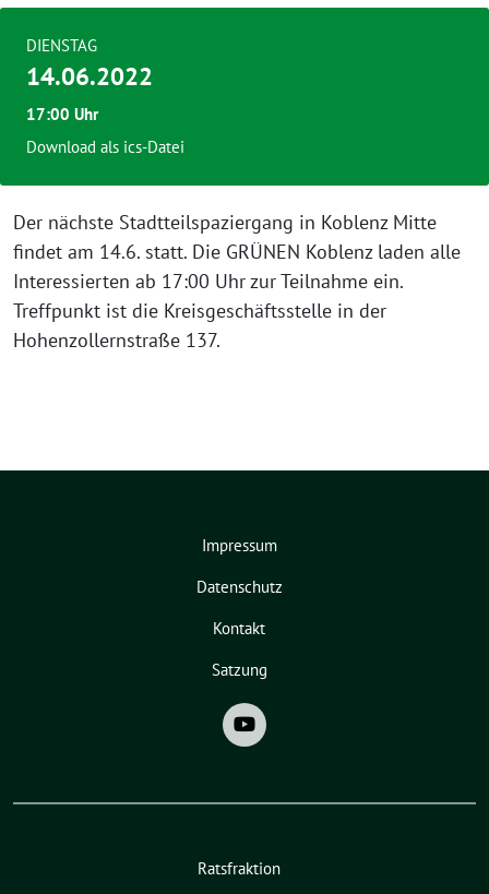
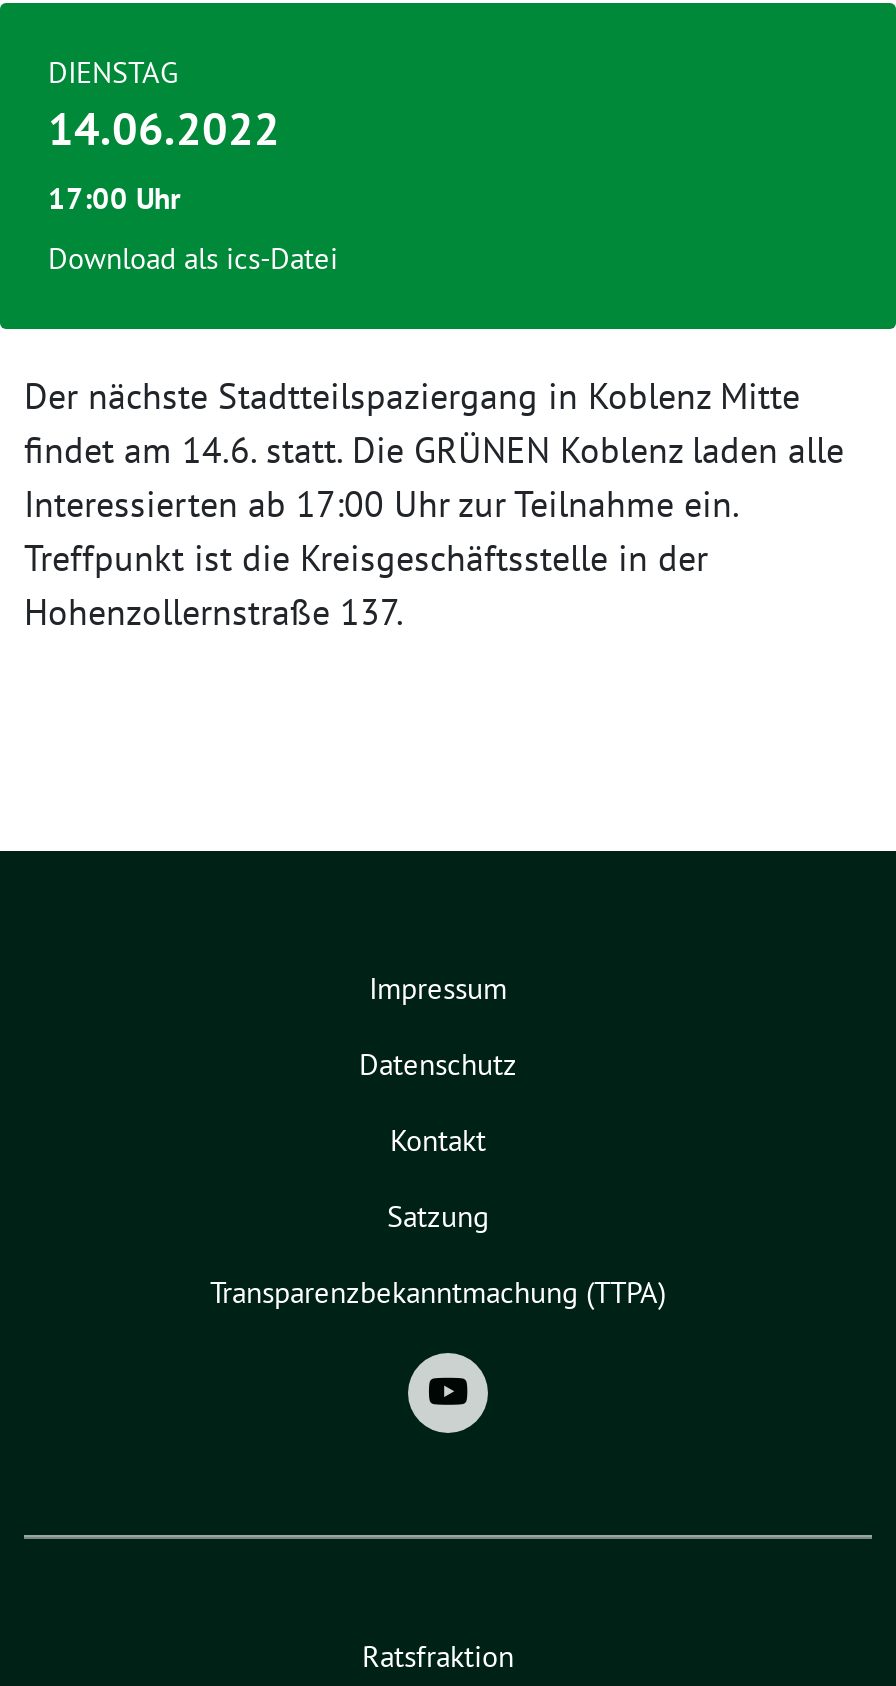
+ Transparenzbekanntmachung (TTPA)
